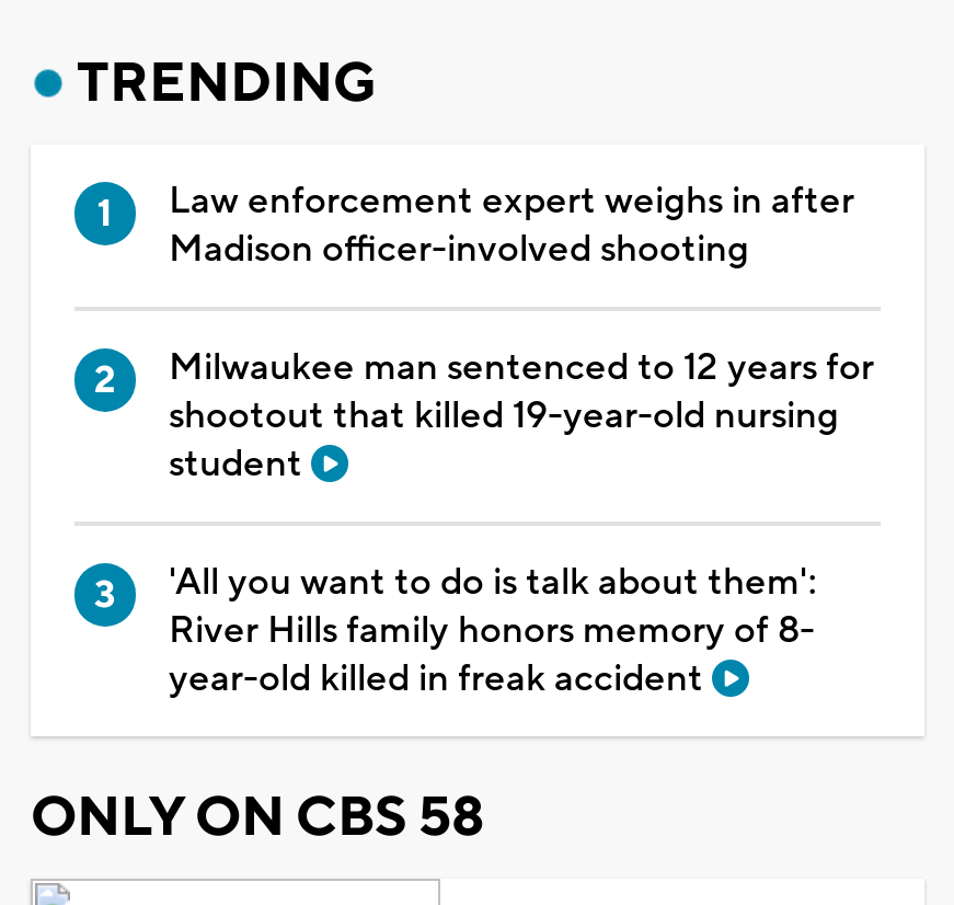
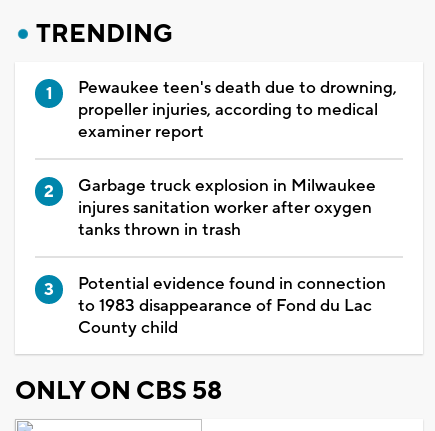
- Law enforcement expert weighs in after
- Madison officer-involved shooting
+ Pewaukee teen's death due to drowning,
+ propeller injuries, according to medical
+ examiner report

- Milwaukee man sentenced to 12 years for
- shootout that killed 19-year-old nursing
- student
+ Garbage truck explosion in Milwaukee
+ injures sanitation worker after oxygen
+ tanks thrown in trash

- 'All you want to do is talk about them':
- River Hills family honors memory of 8-
- year-old killed in freak accident
+ Potential evidence found in connection
+ to 1983 disappearance of Fond du Lac
+ County child
